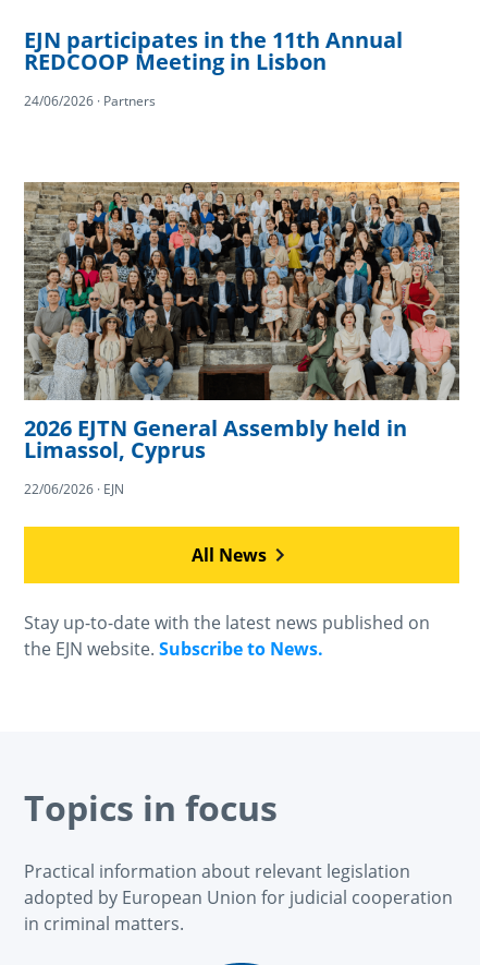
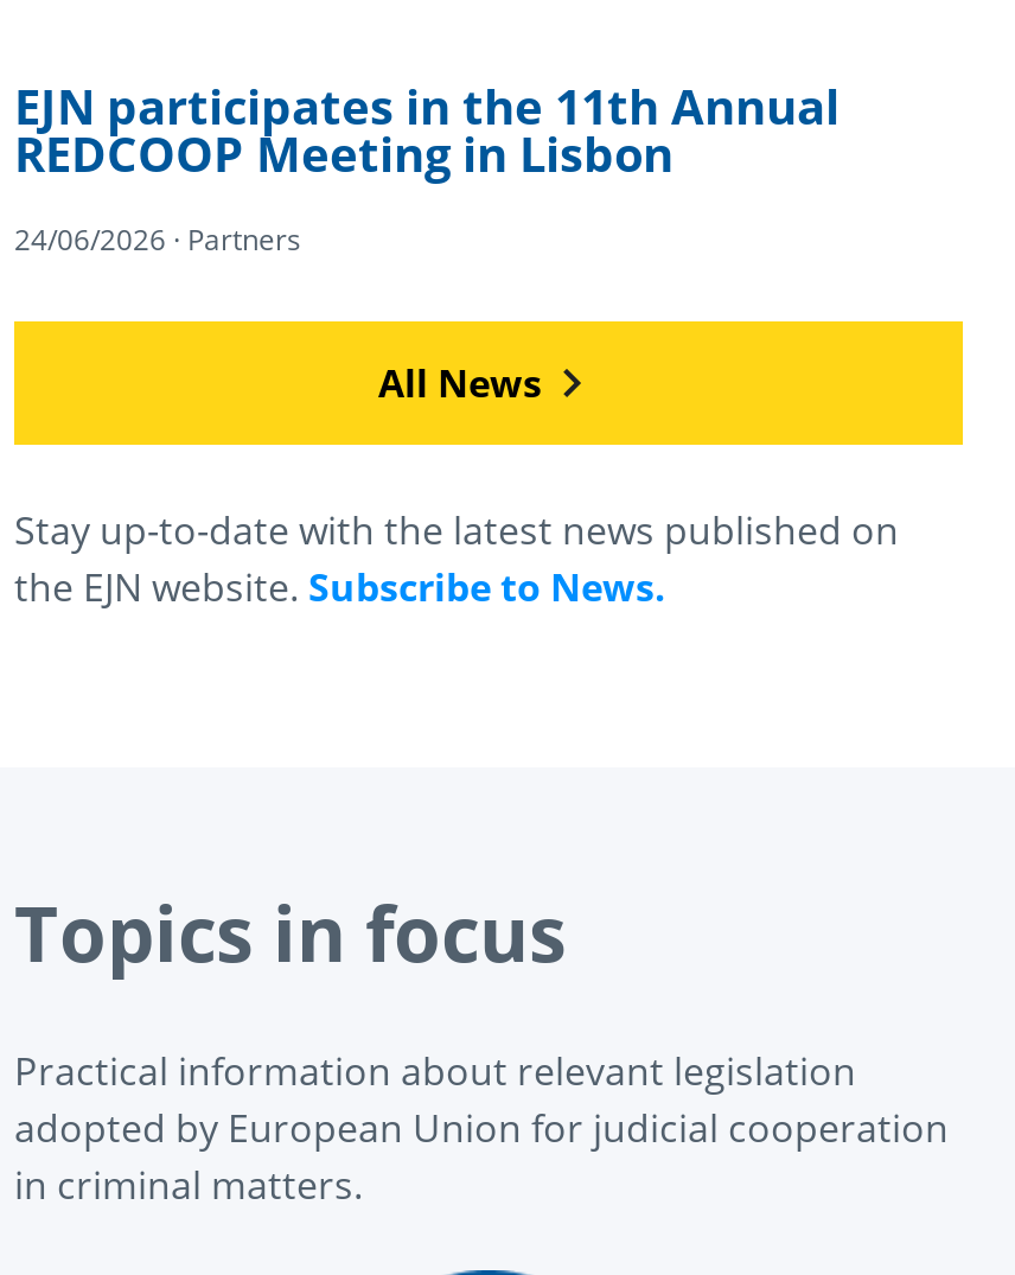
- [image]
- 2026 EJTN General Assembly held in
- Limassol, Cyprus
- 22/06/2026 · EJN
